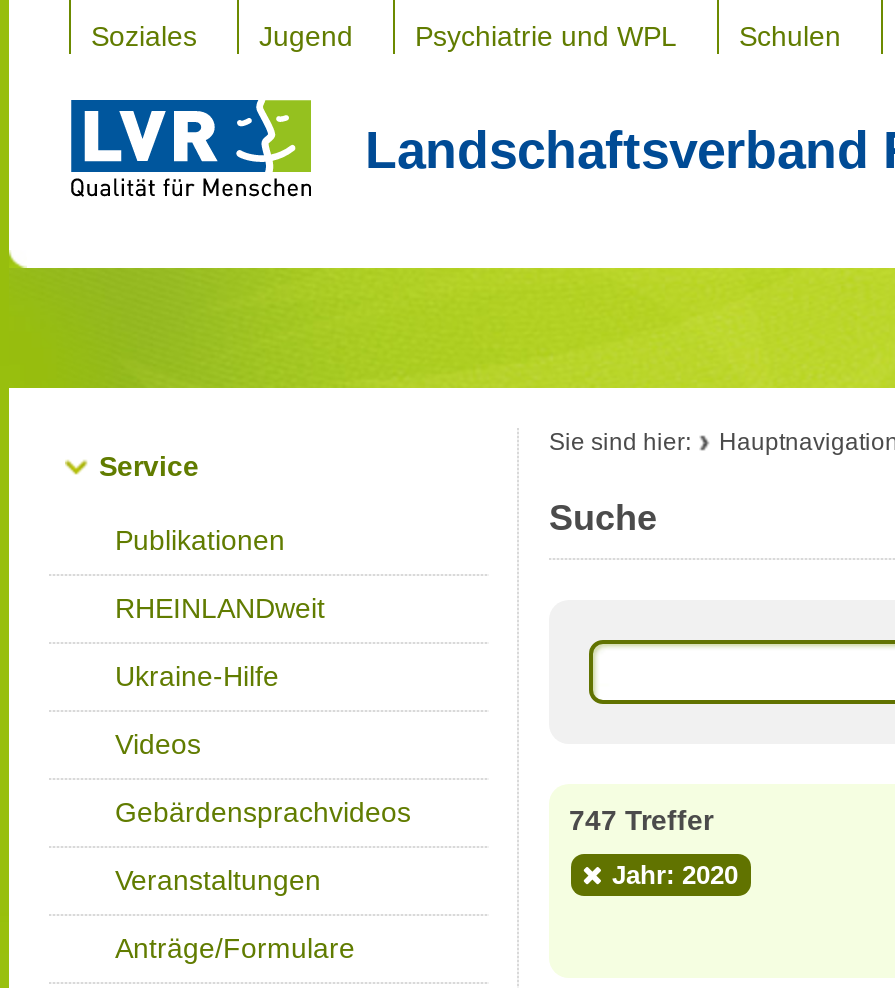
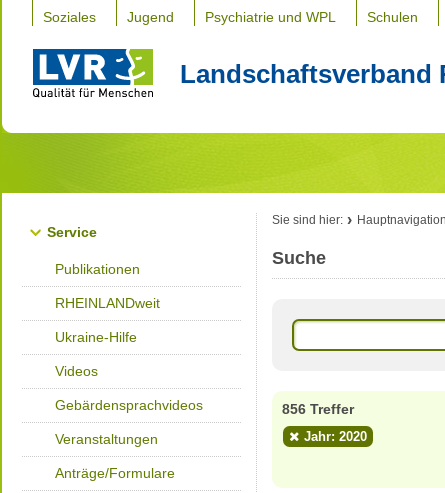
- 747 Treffer
+ 856 Treffer
